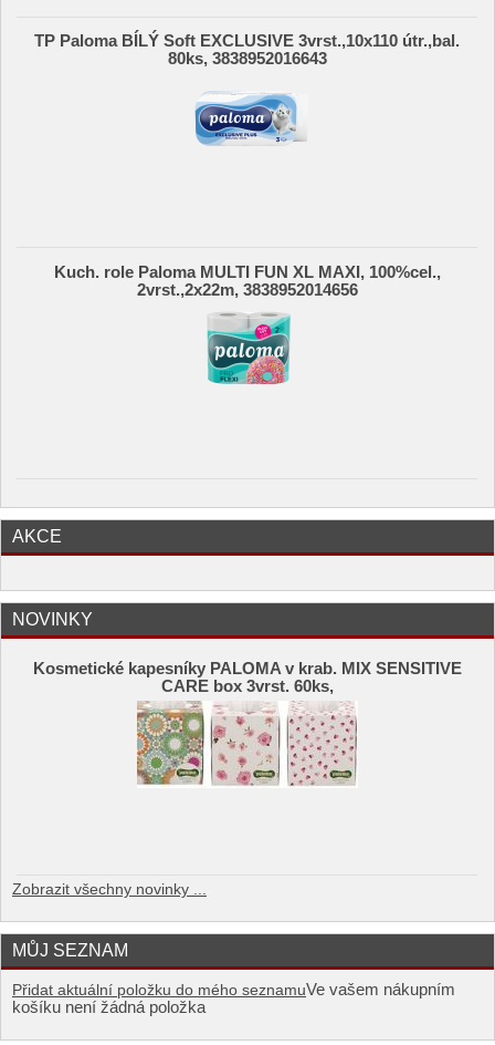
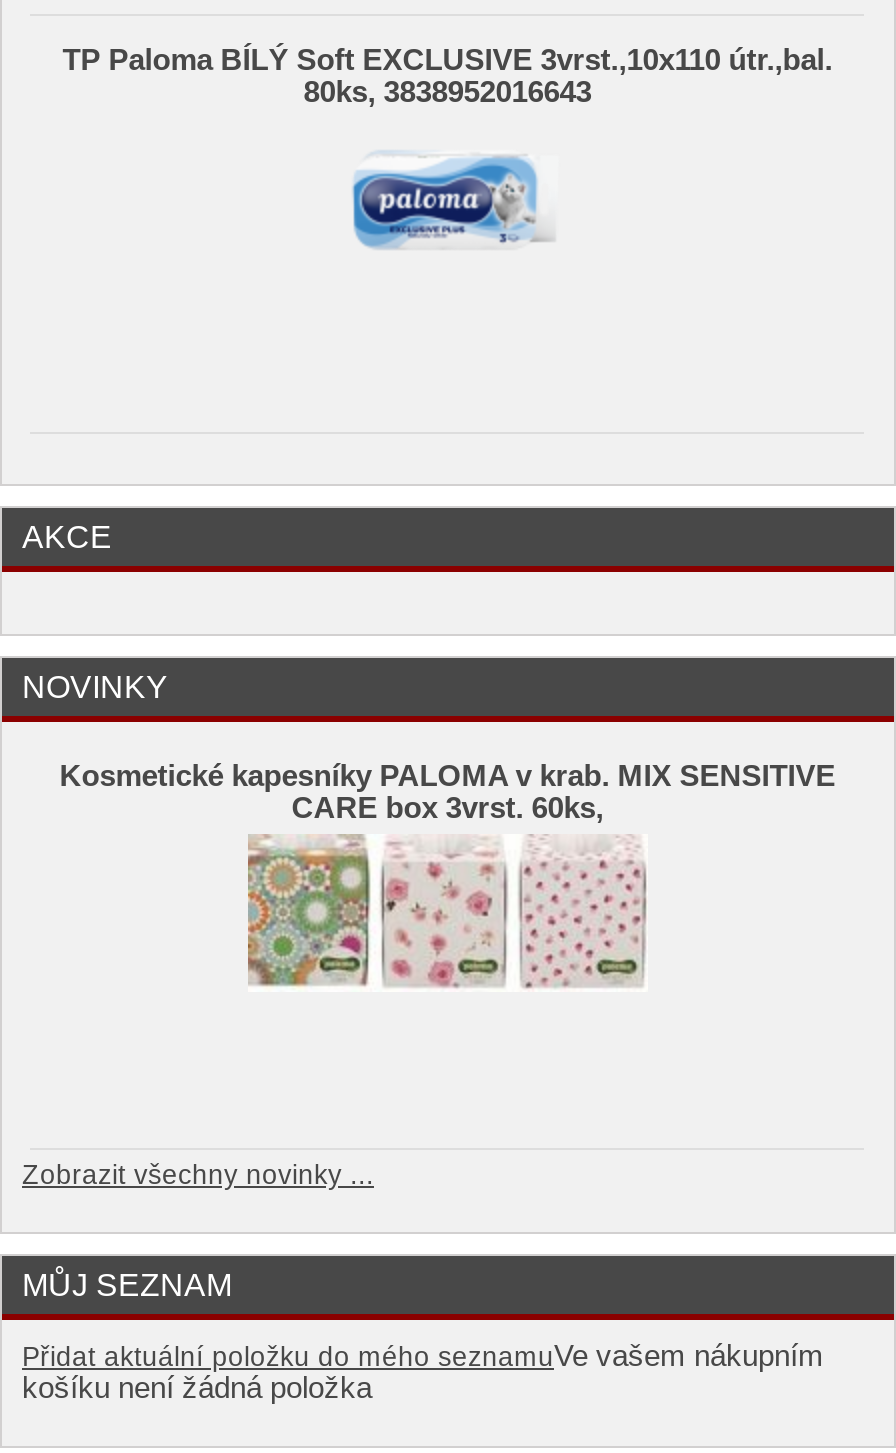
- Kuch. role Paloma MULTI FUN XL MAXI, 100%cel.,
- 2vrst.,2x22m, 3838952014656

- [image]
